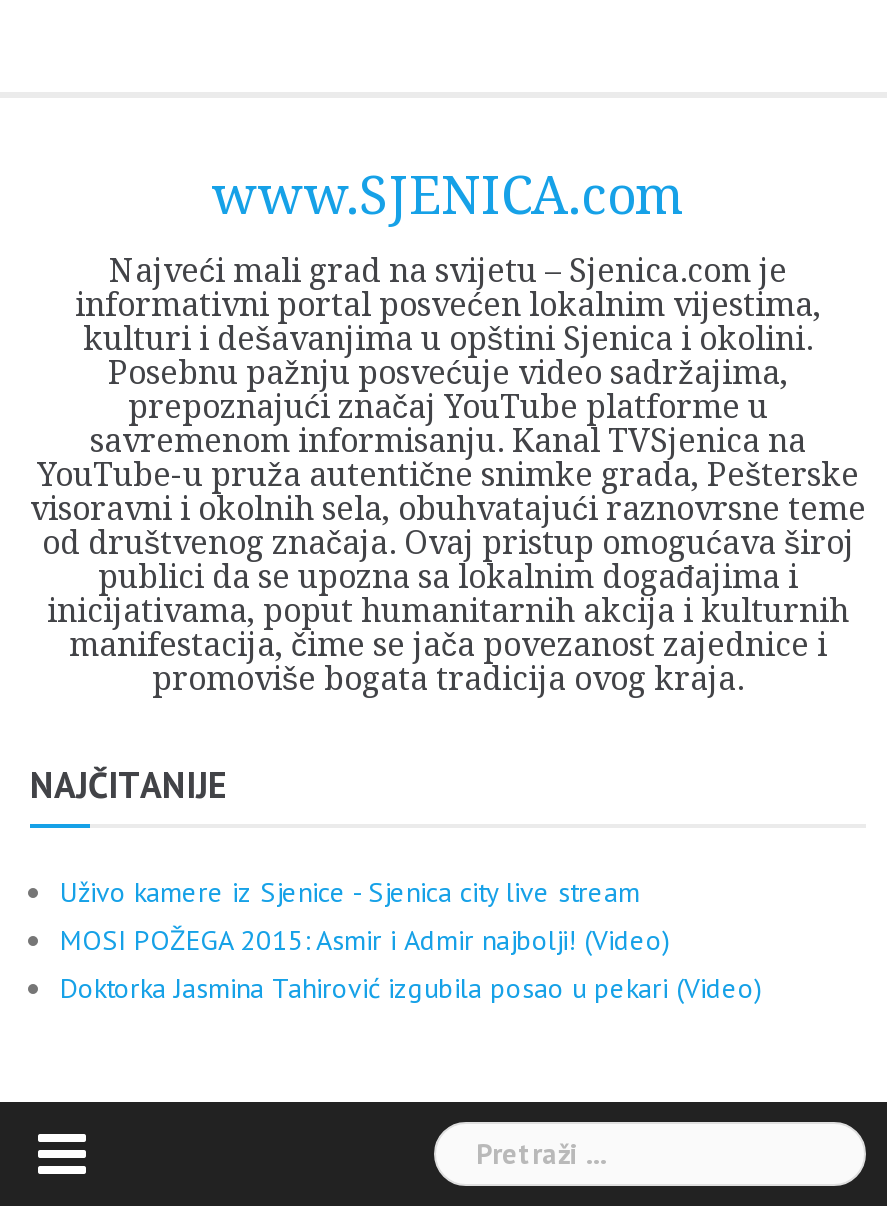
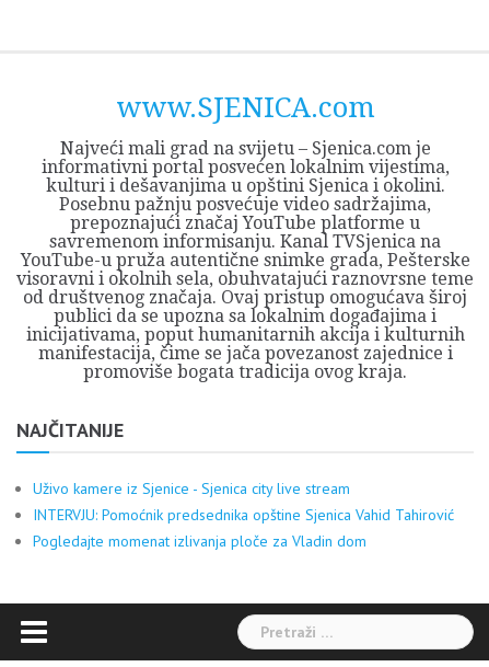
- MOSI POŽEGA 2015: Asmir i Admir najbolji! (Video)
- Doktorka Jasmina Tahirović izgubila posao u pekari (Video)
+ INTERVJU: Pomoćnik predsednika opštine Sjenica Vahid Tahirović
+ Pogledajte momenat izlivanja ploče za Vladin dom
